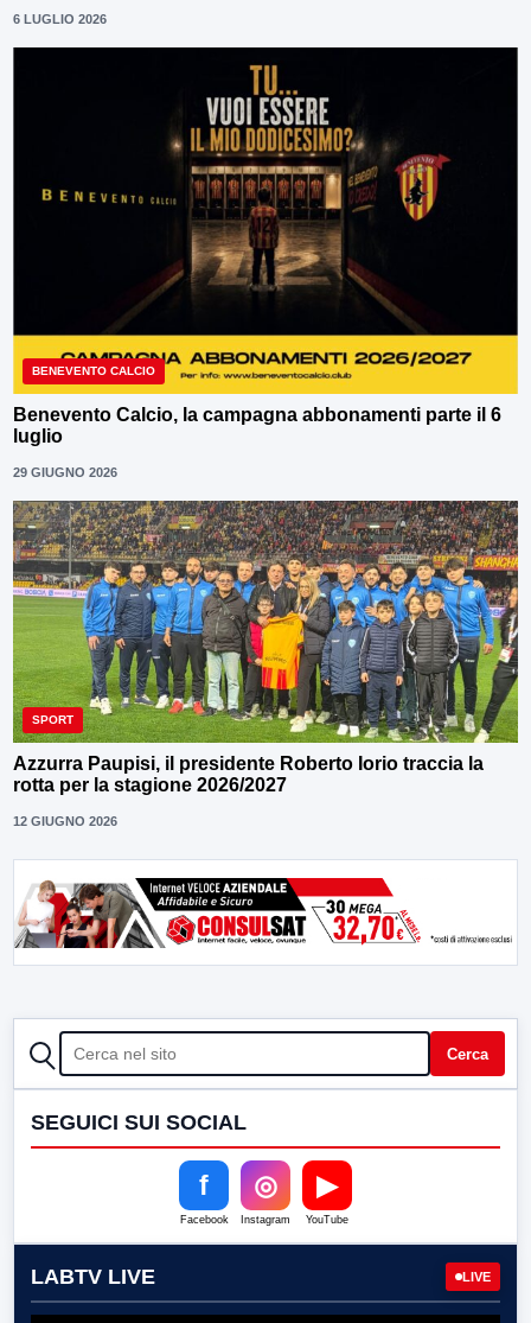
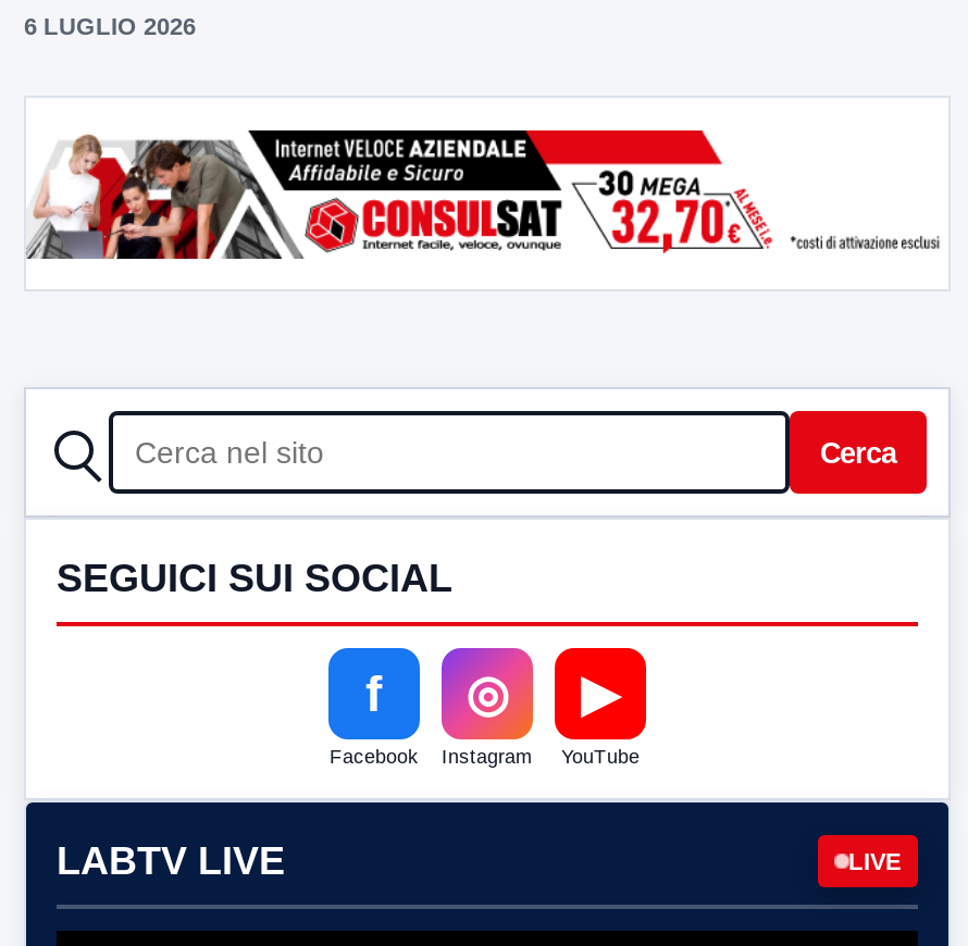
- [image]
- BENEVENTO CALCIO
- Benevento Calcio, la campagna abbonamenti parte il 6
- luglio
- 29 GIUGNO 2026

- [image]
- SPORT
- Azzurra Paupisi, il presidente Roberto Iorio traccia la
- rotta per la stagione 2026/2027
- 12 GIUGNO 2026
